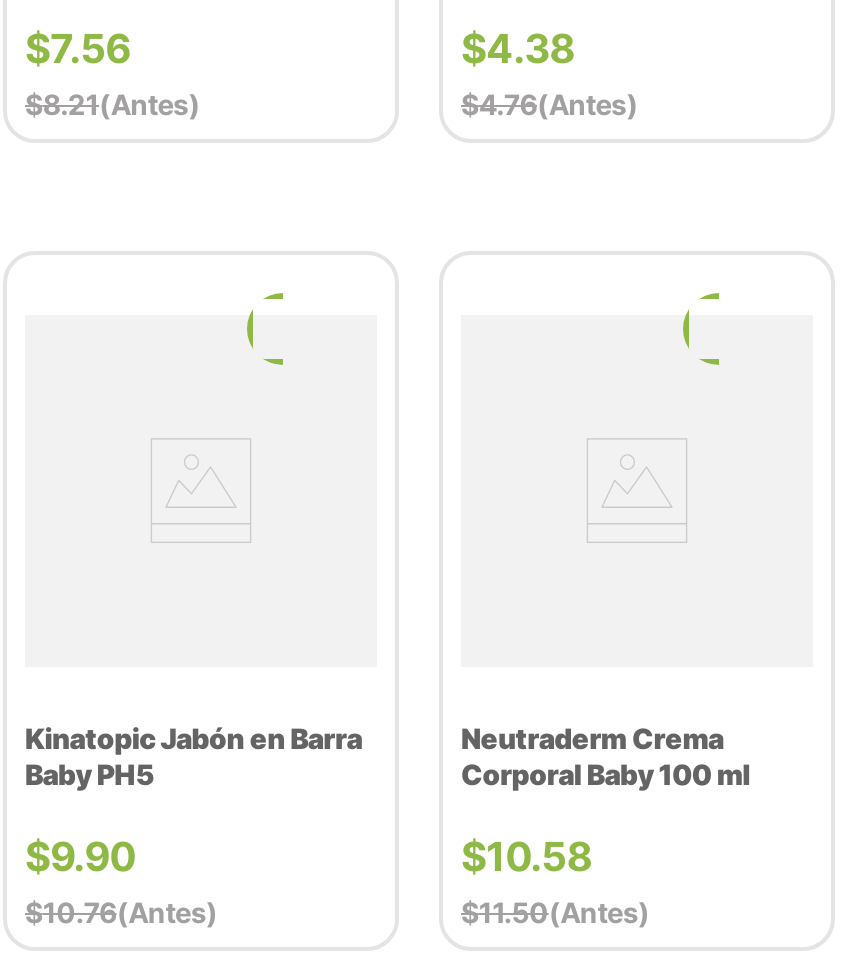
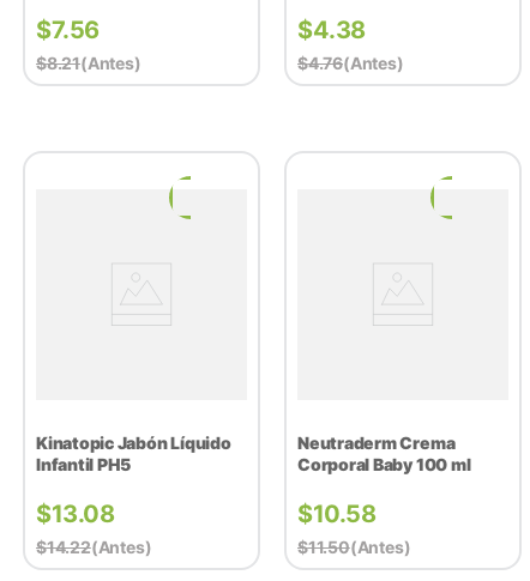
- Kinatopic Jabón en Barra
- Baby PH5
+ Kinatopic Jabón Líquido
+ Infantil PH5

- $9.90
- $10.76(antes)
+ $13.08
+ $14.22(antes)
